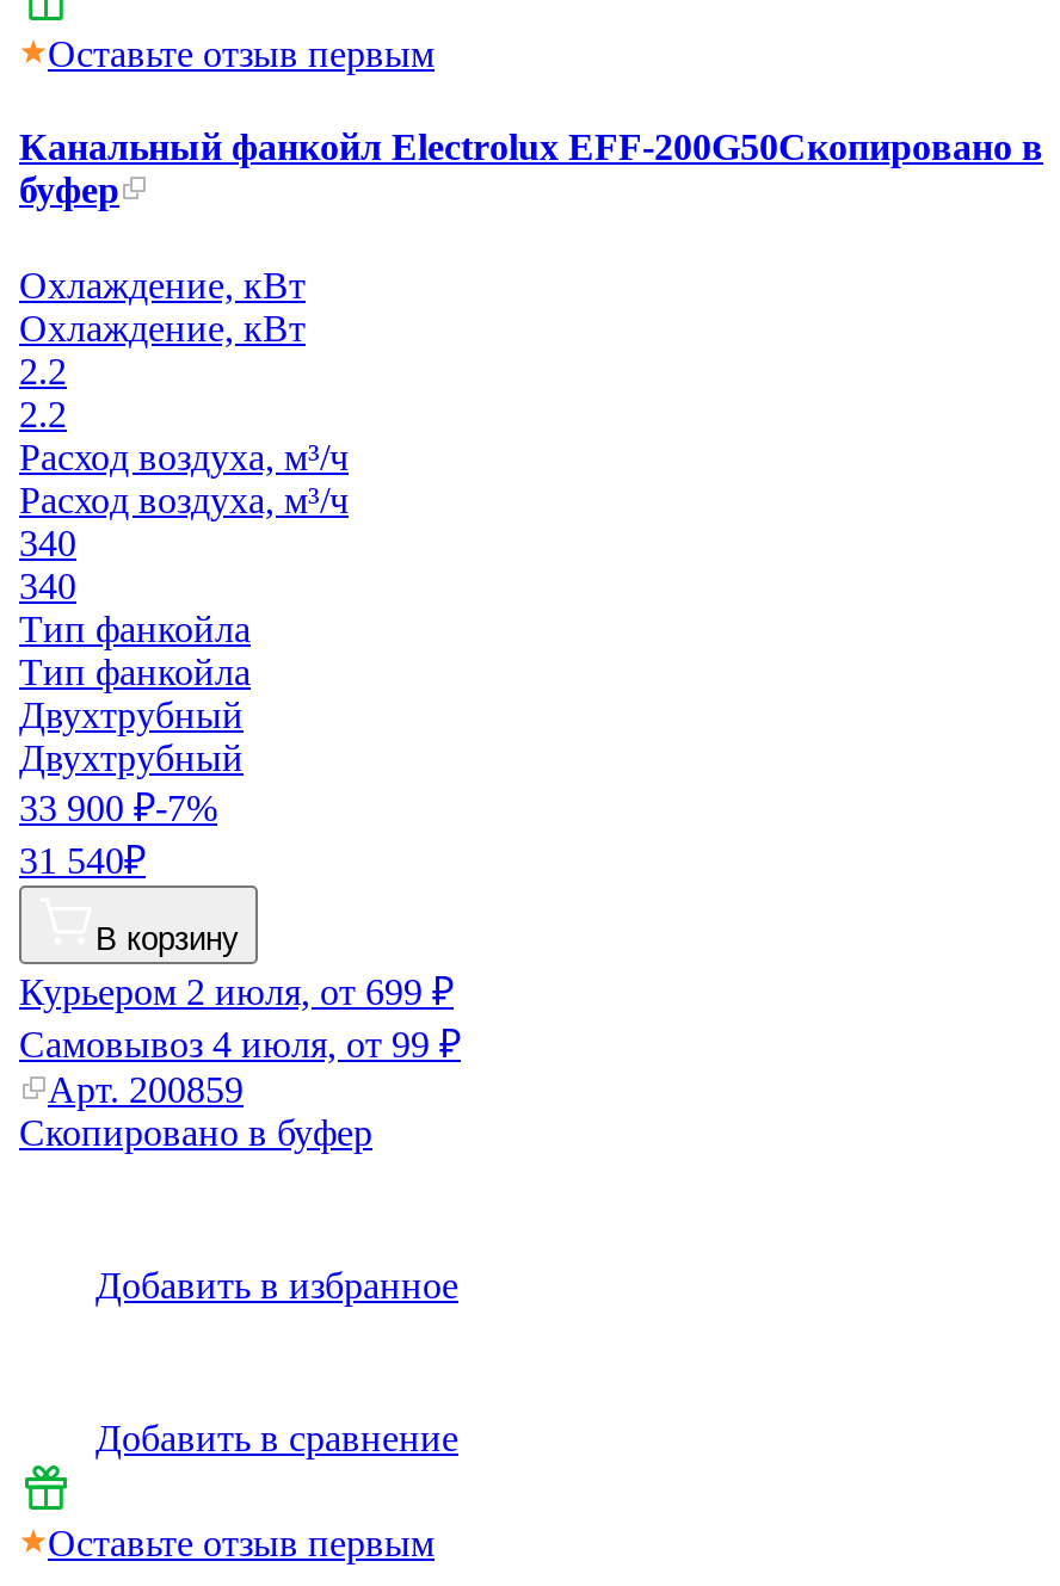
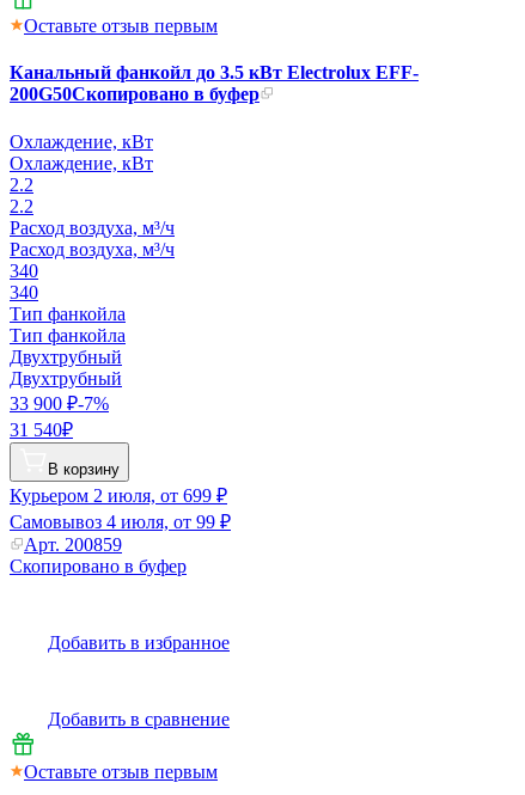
- Канальный фанкойл Electrolux EFF-200G50Скопировано в
- буфер
+ Канальный фанкойл до 3.5 кВт Electrolux EFF-
+ 200G50Скопировано в буфер
